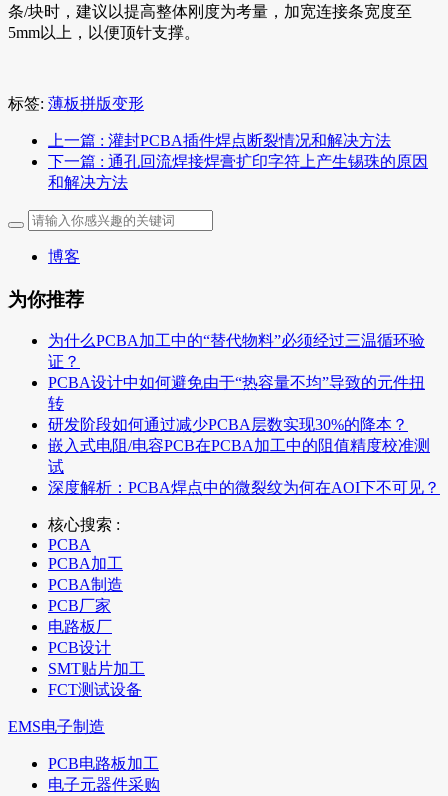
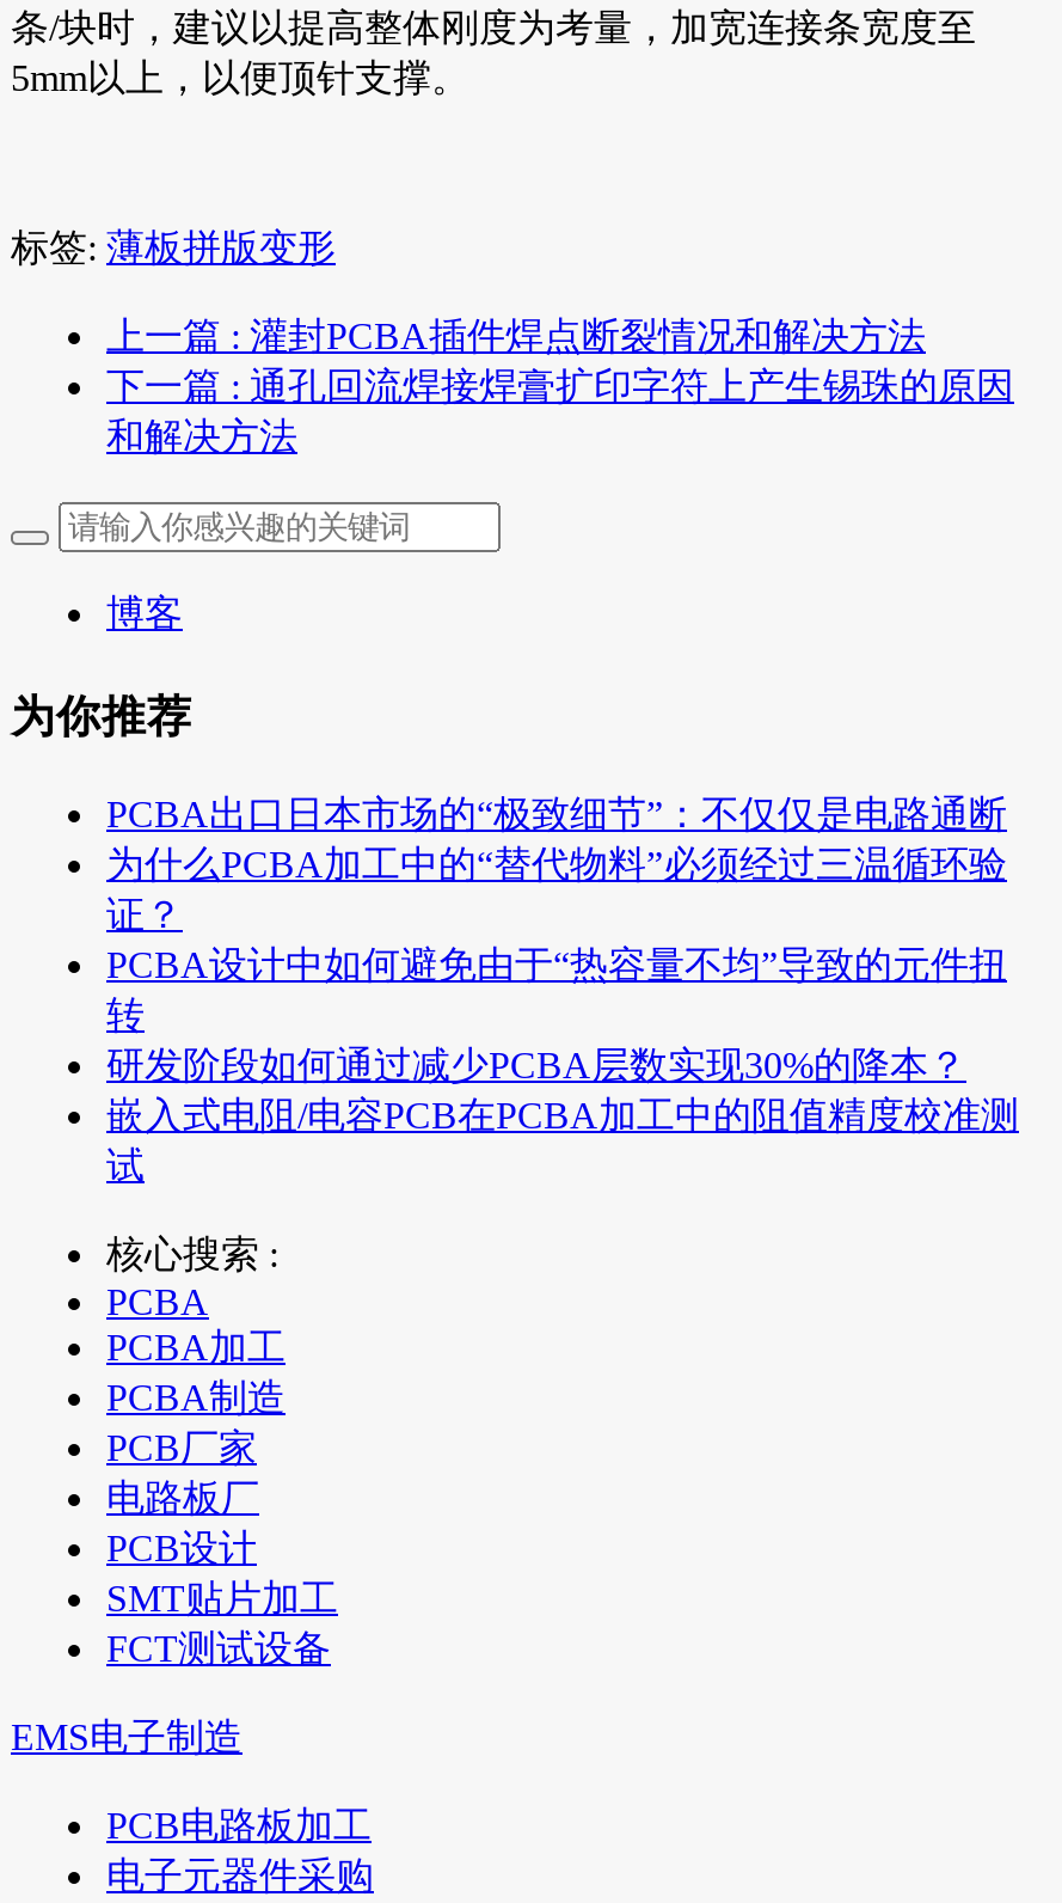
+ PCBA出口日本市场的“极致细节”：不仅仅是电路通断

moved down: 为什么PCBA加工中的“替代物料”必须经过三温循环验 | 证？ | 转 | 研发阶段如何通过减少PCBA层数实现30%的降本？ | 嵌入式电阻/电容PCB在PCBA加工中的阻值精度校准测 | 试

- 深度解析：PCBA焊点中的微裂纹为何在AOI下不可见？
